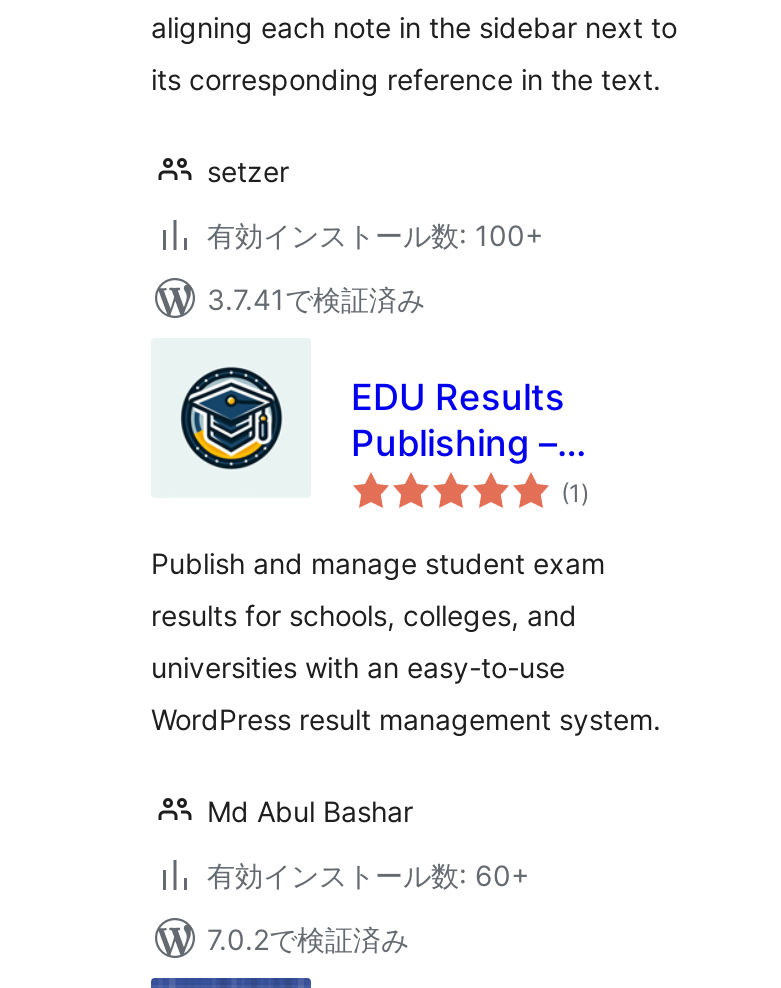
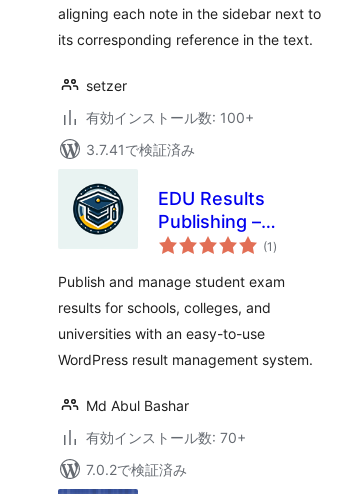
- 有効インストール数: 60+
+ 有効インストール数: 70+
